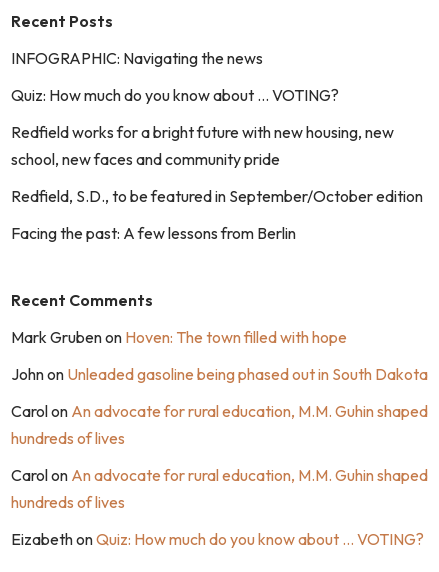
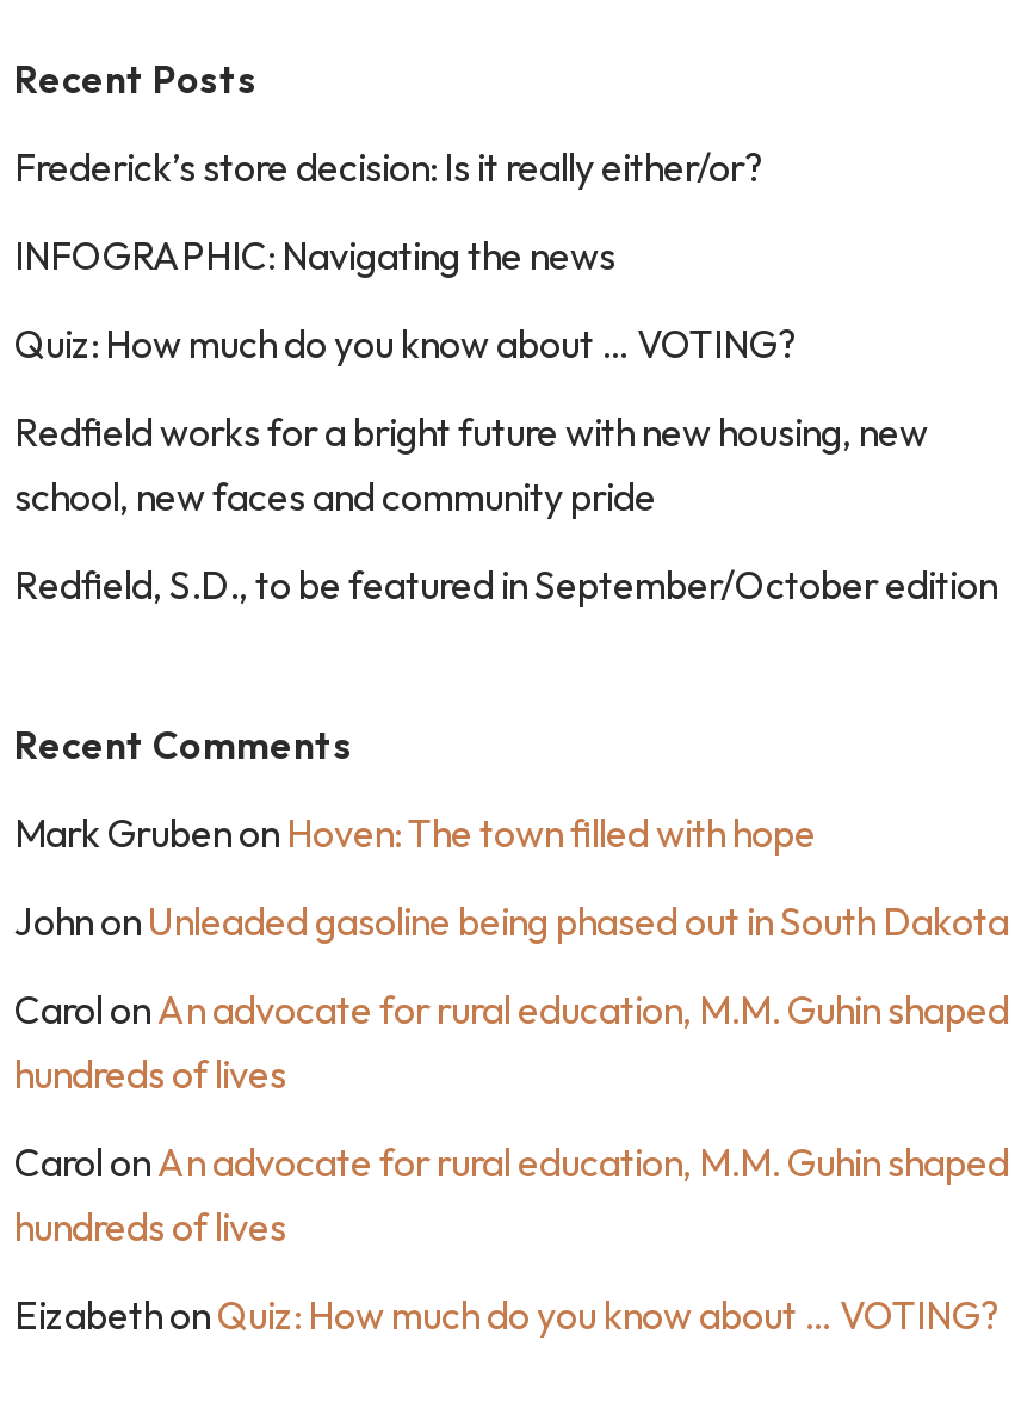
+ Frederick’s store decision: Is it really either/or?

moved down: INFOGRAPHIC: Navigating the news | Quiz: How much do you know about … VOTING? | Redfield works for a bright future with new housing, new | school, new faces and community pride | Redfield, S.D., to be featured in September/October edition

- Facing the past: A few lessons from Berlin
